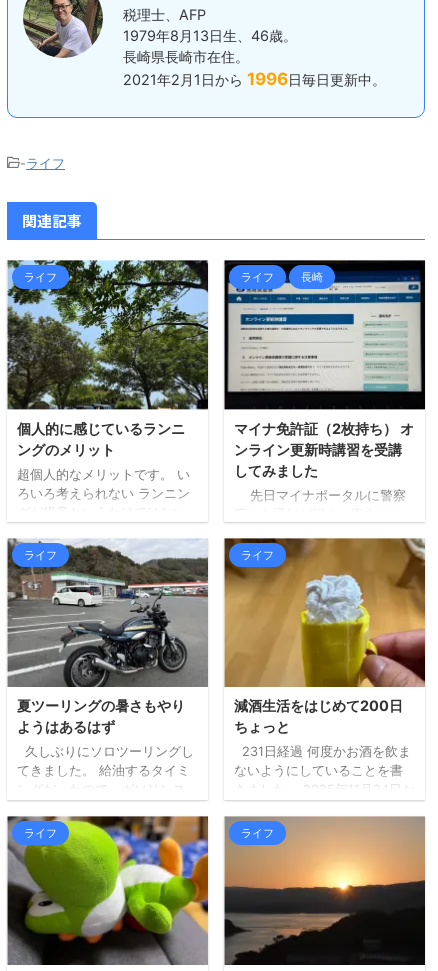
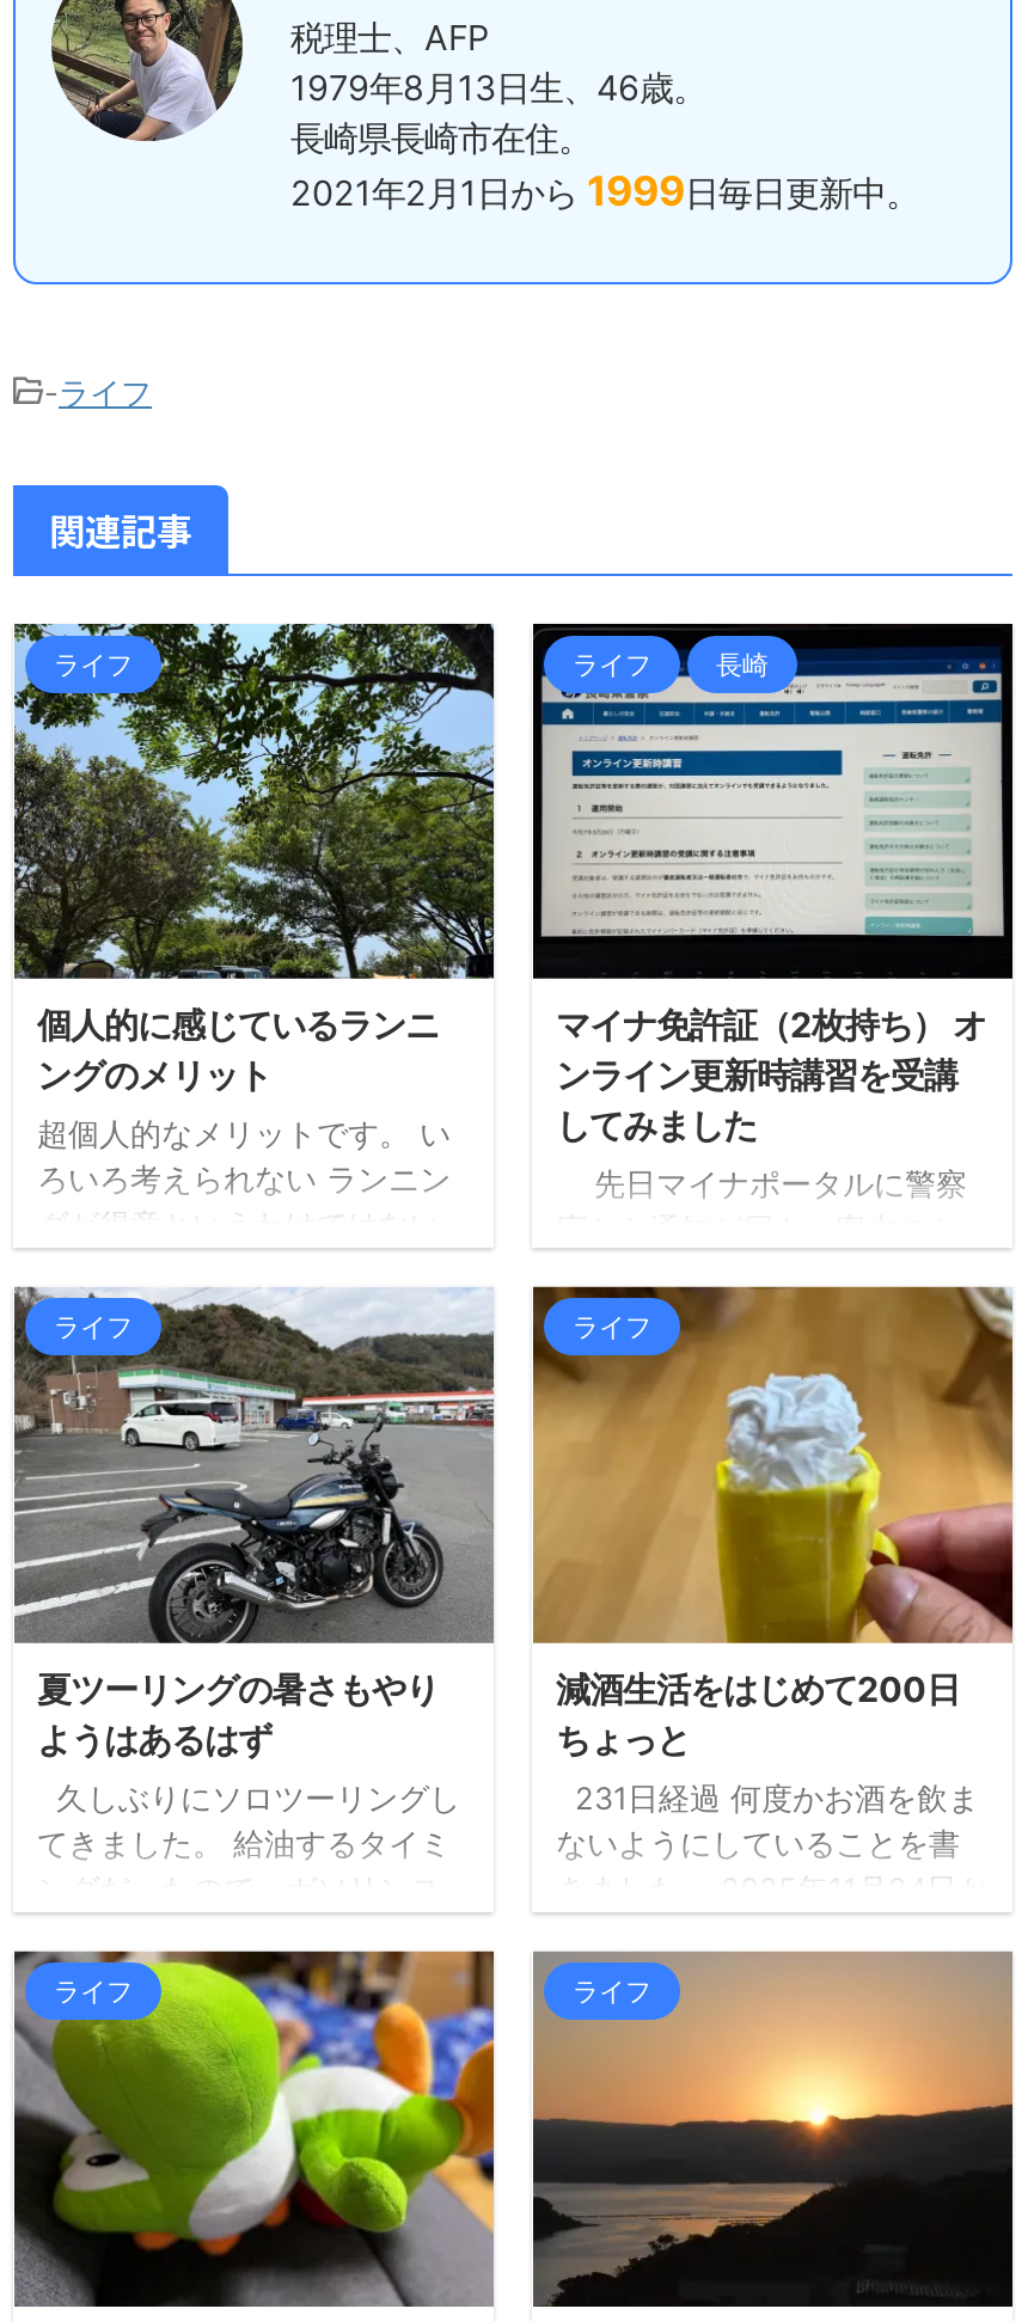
- 2021年2月1日から1996日毎日更新中。
+ 2021年2月1日から1999日毎日更新中。
